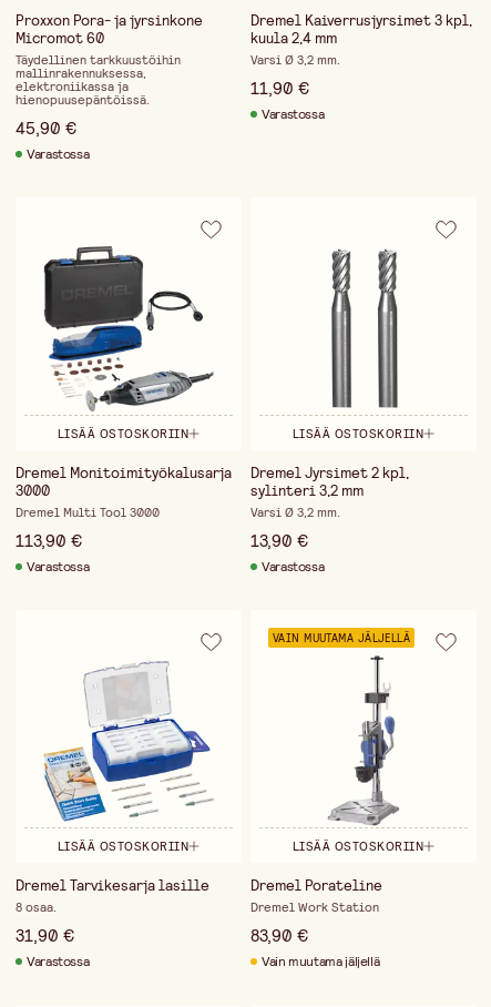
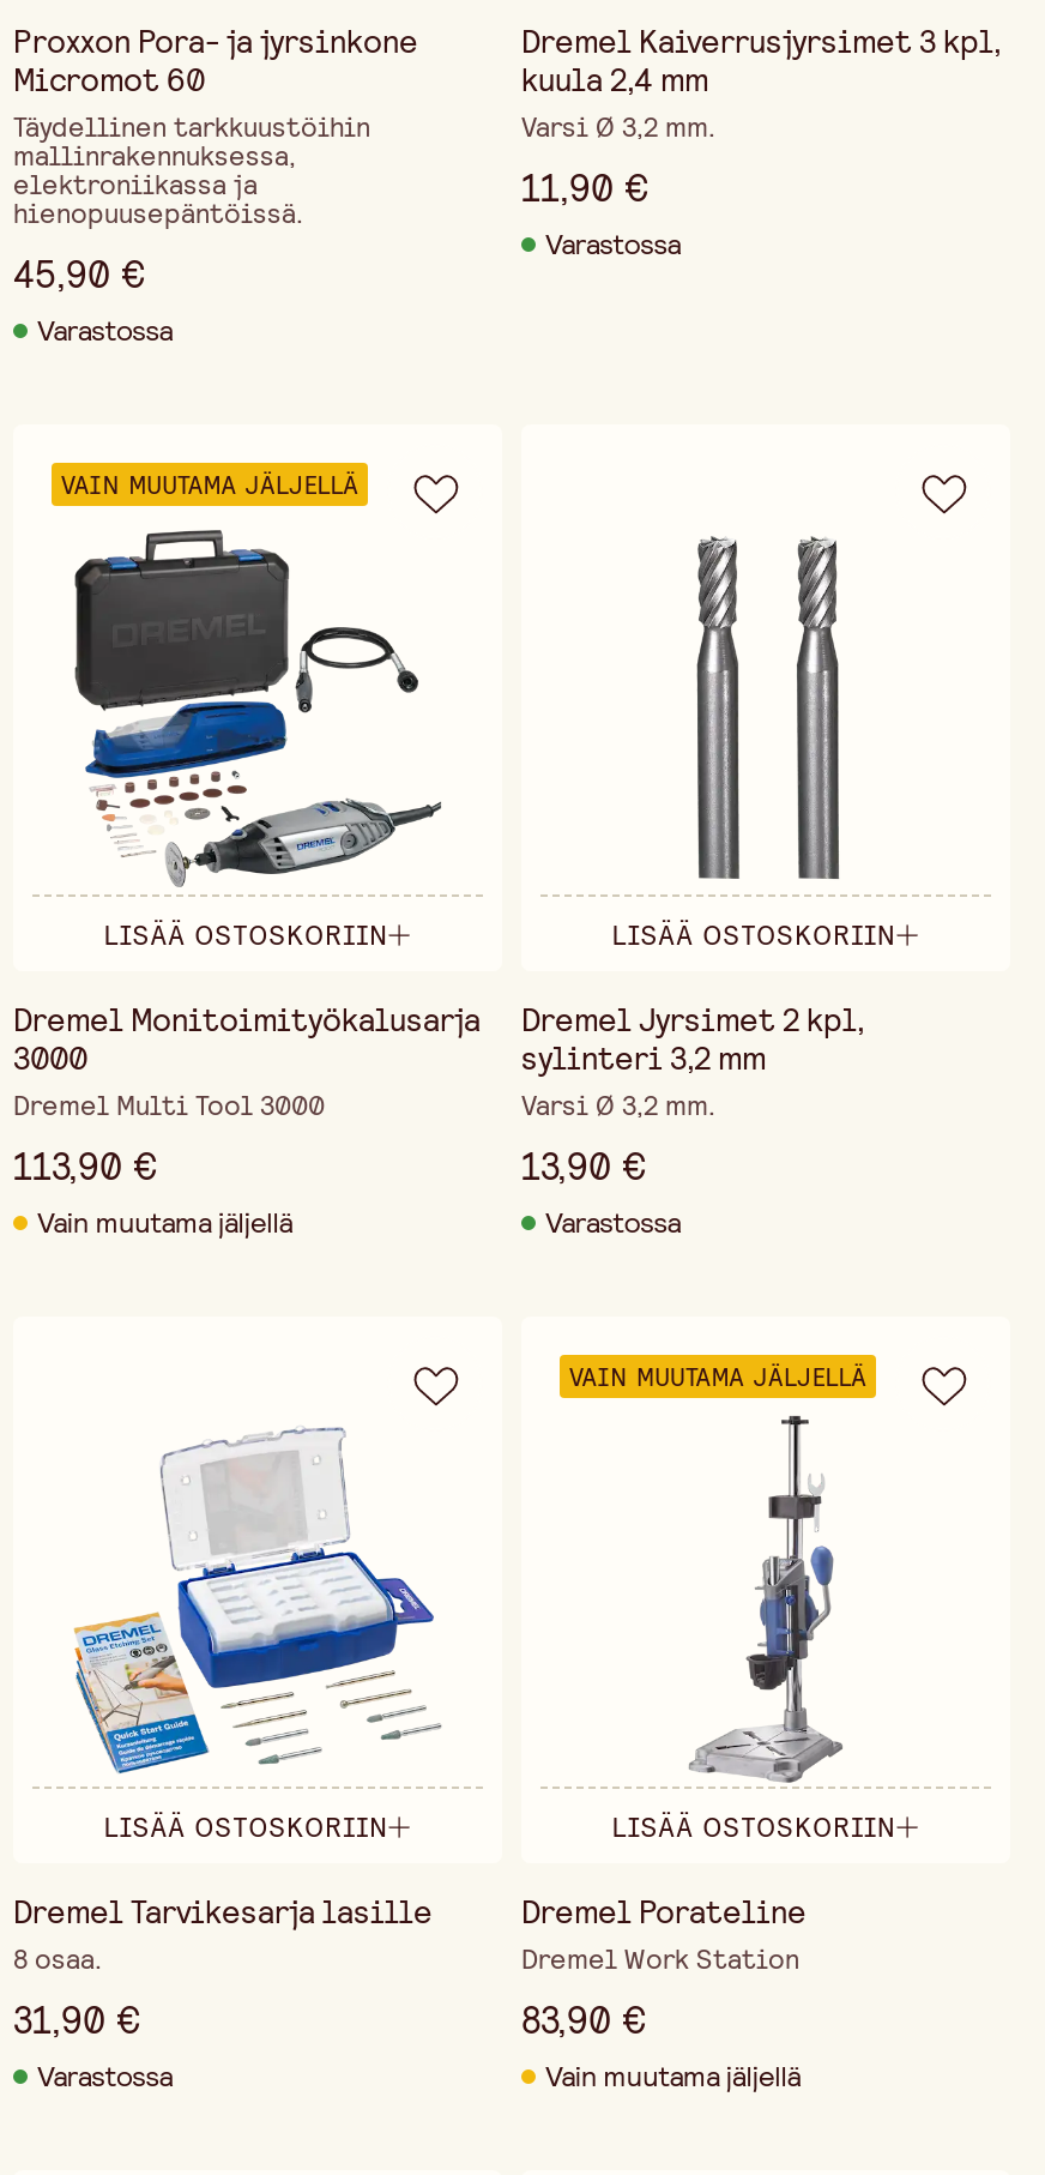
+ VAIN MUUTAMA JÄLJELLÄ

- Varastossa
+ Vain muutama jäljellä
